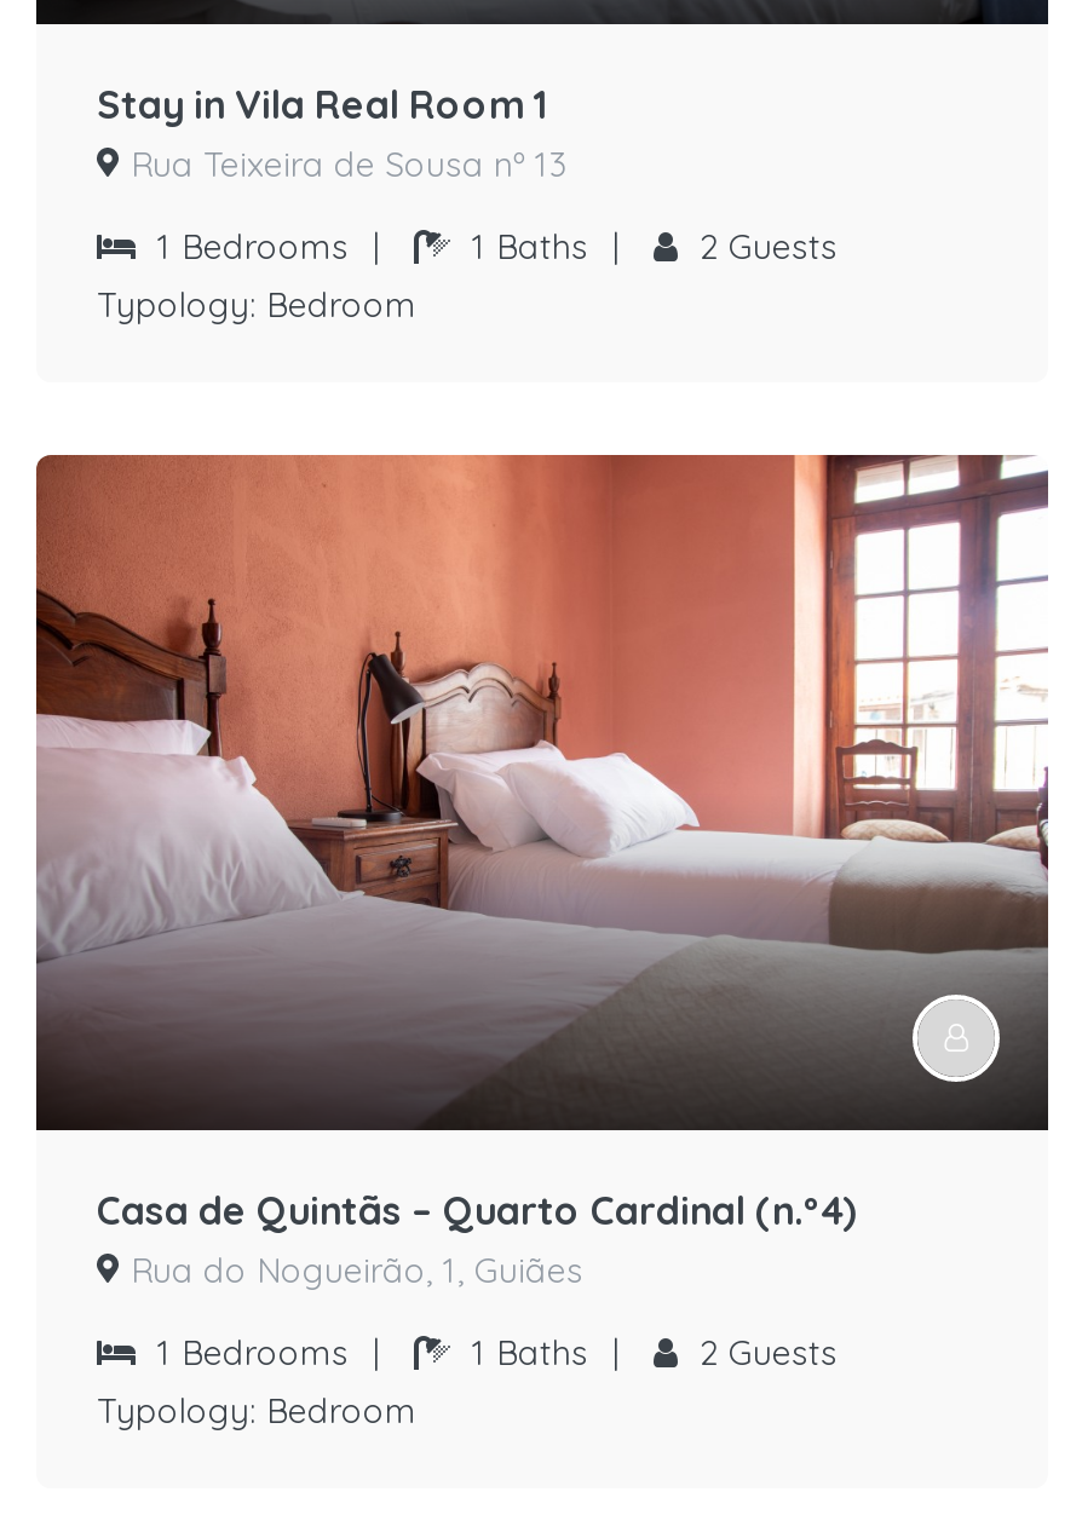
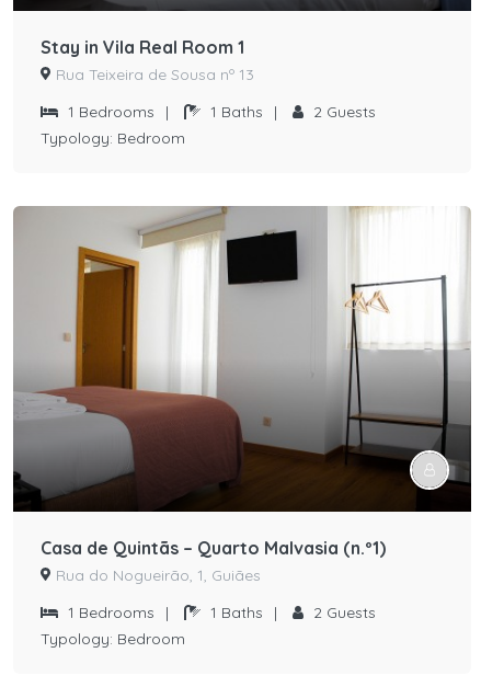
- [image]
- Casa de Quintãs – Quarto Cardinal (n.º4)
+ [image]
+ Casa de Quintãs – Quarto Malvasia (n.º1)
